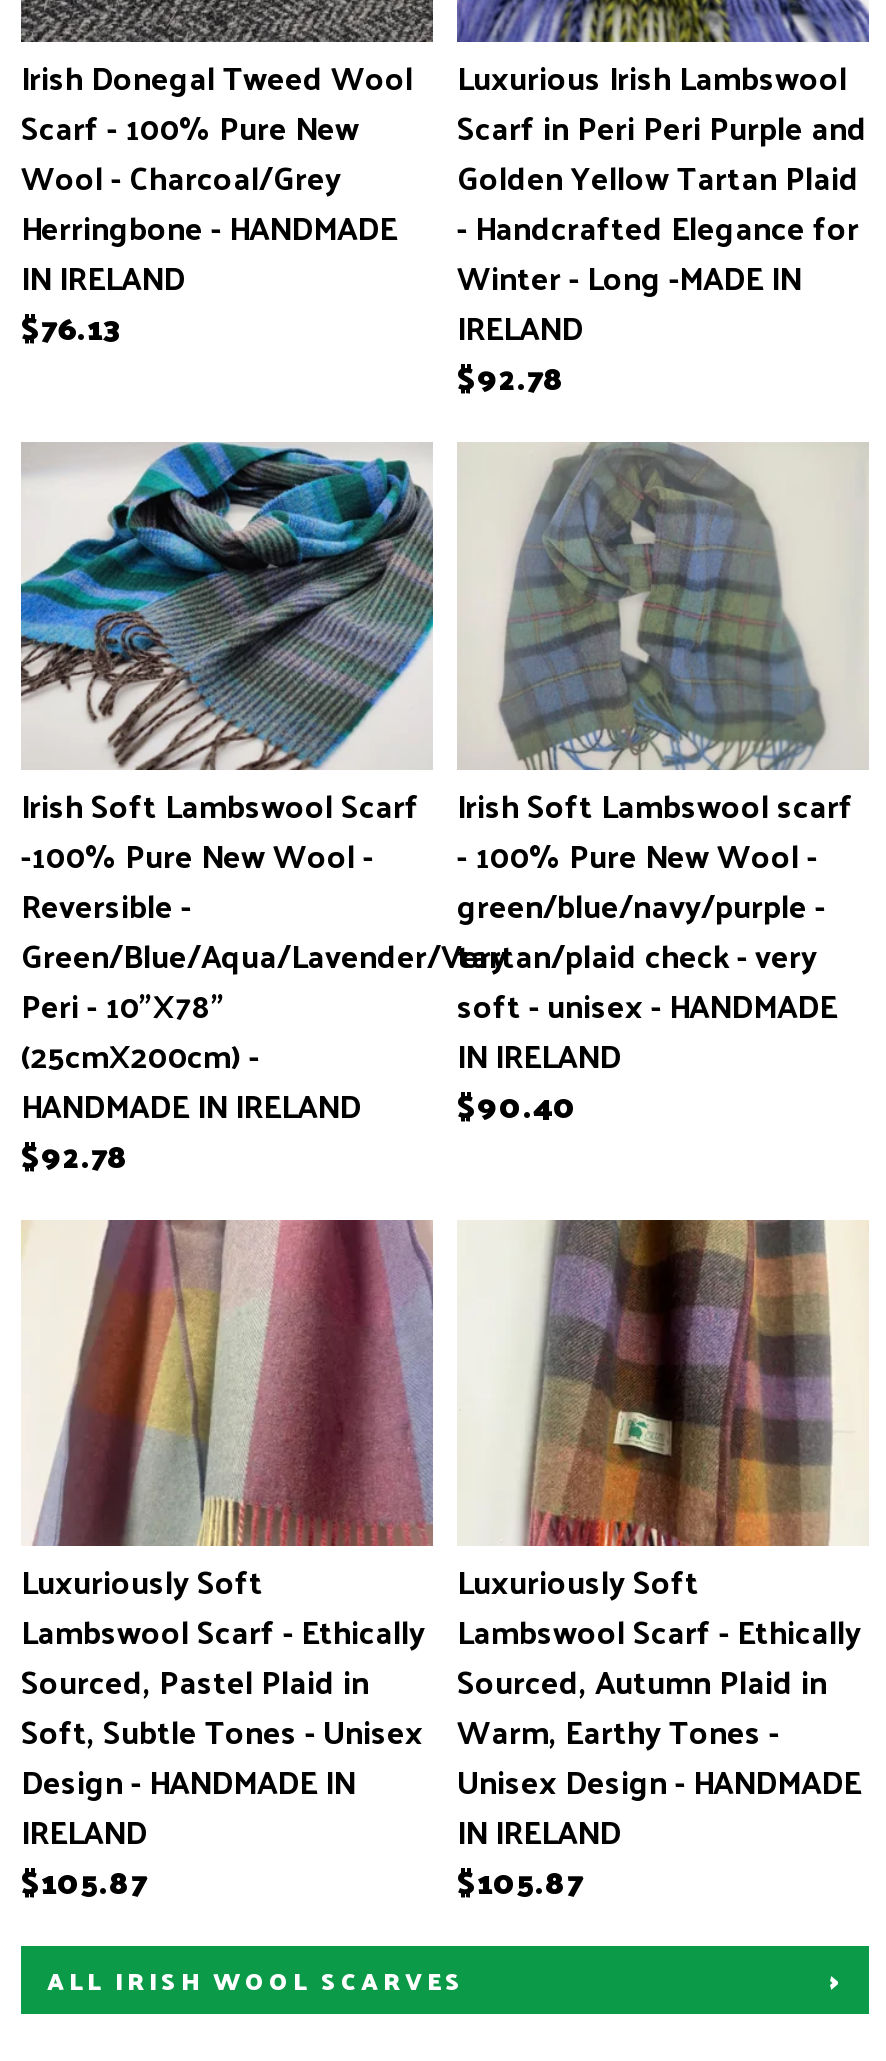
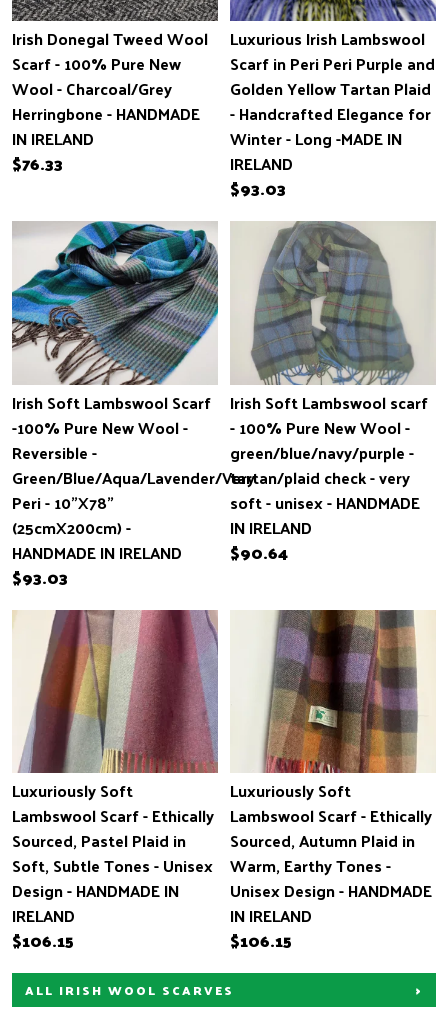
- $76.13
+ $76.33

- $92.78
+ $93.03

- HANDMADE IN IRELAND $90.40
+ HANDMADE IN IRELAND $90.64

- $92.78
+ $93.03

- $105.87
+ $106.15

- $105.87
+ $106.15
